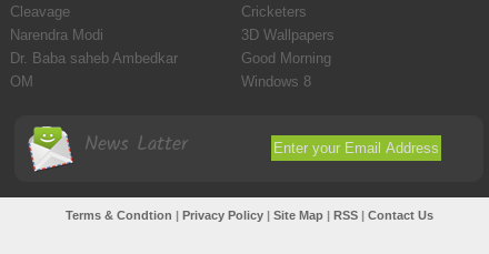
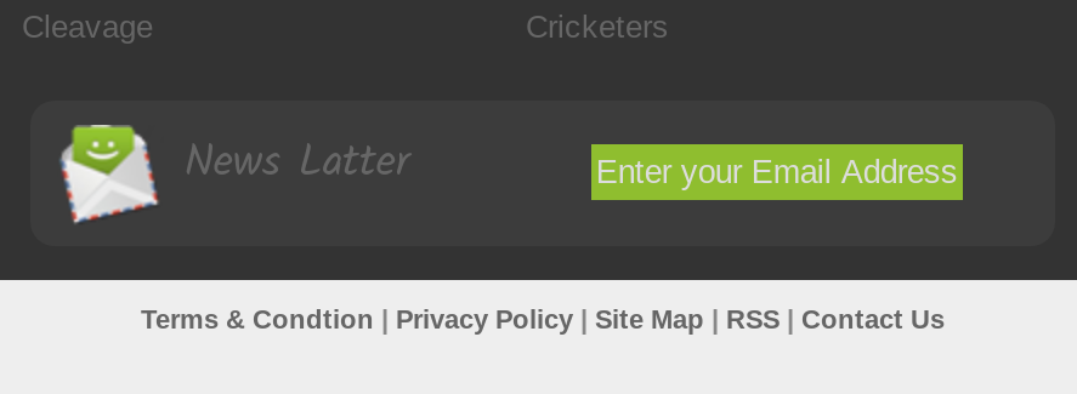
- Narendra Modi
- 3D Wallpapers
- Dr. Baba saheb Ambedkar
- Good Morning
- OM
- Windows 8
